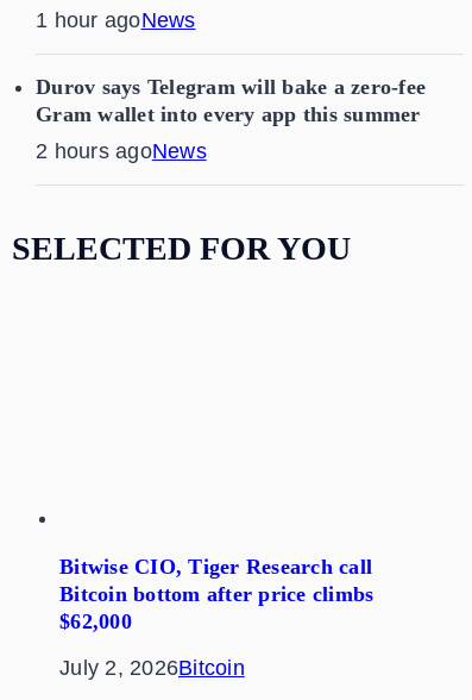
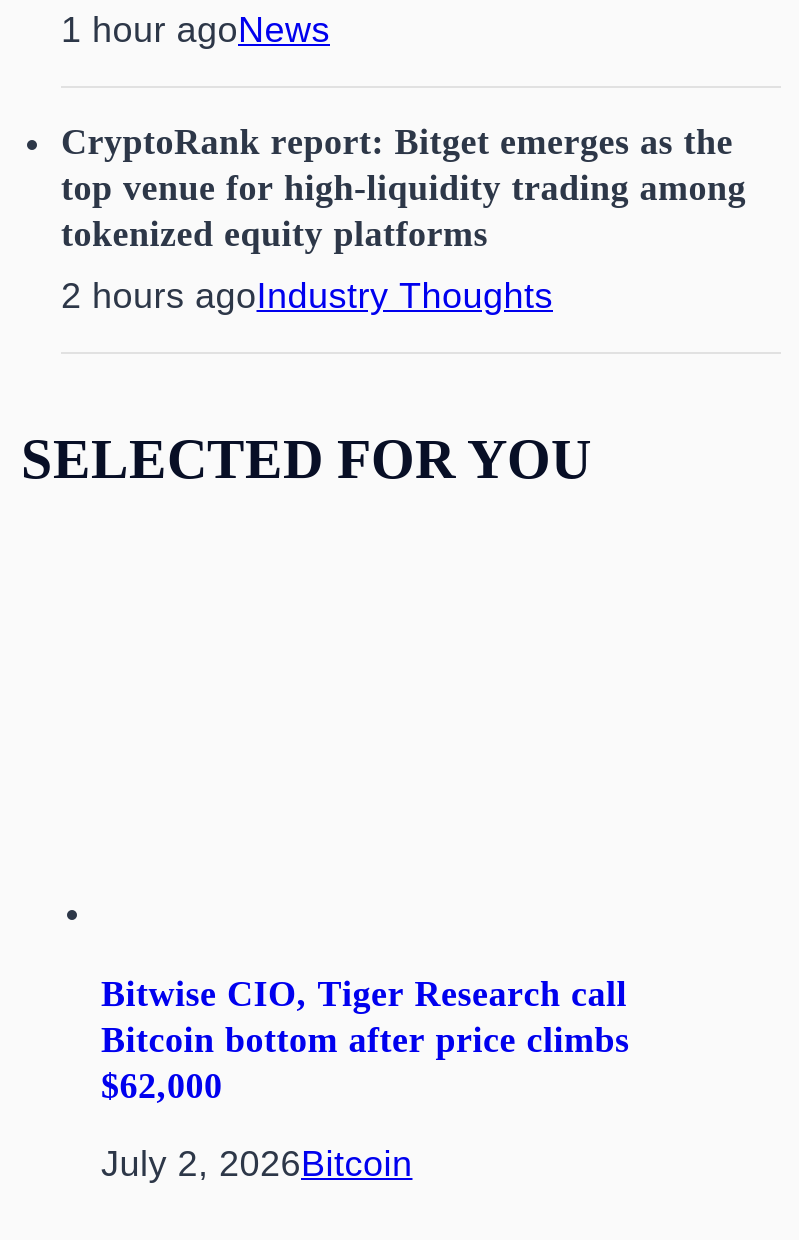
- Durov says Telegram will bake a zero-fee
- Gram wallet into every app this summer
+ CryptoRank report: Bitget emerges as the
+ top venue for high-liquidity trading among
+ tokenized equity platforms

- 2 hours agoNews
+ 2 hours agoIndustry Thoughts
